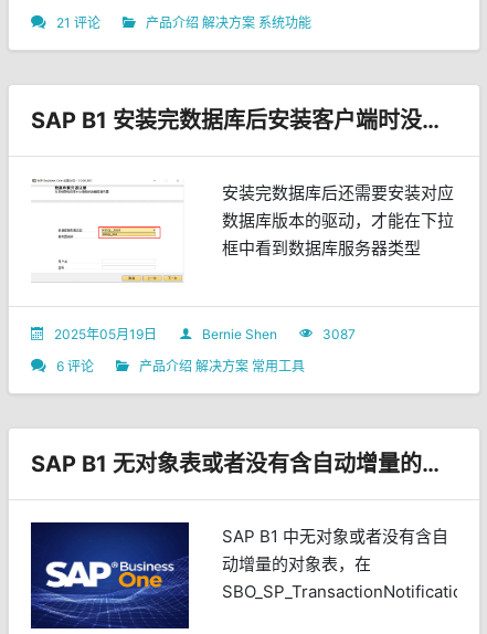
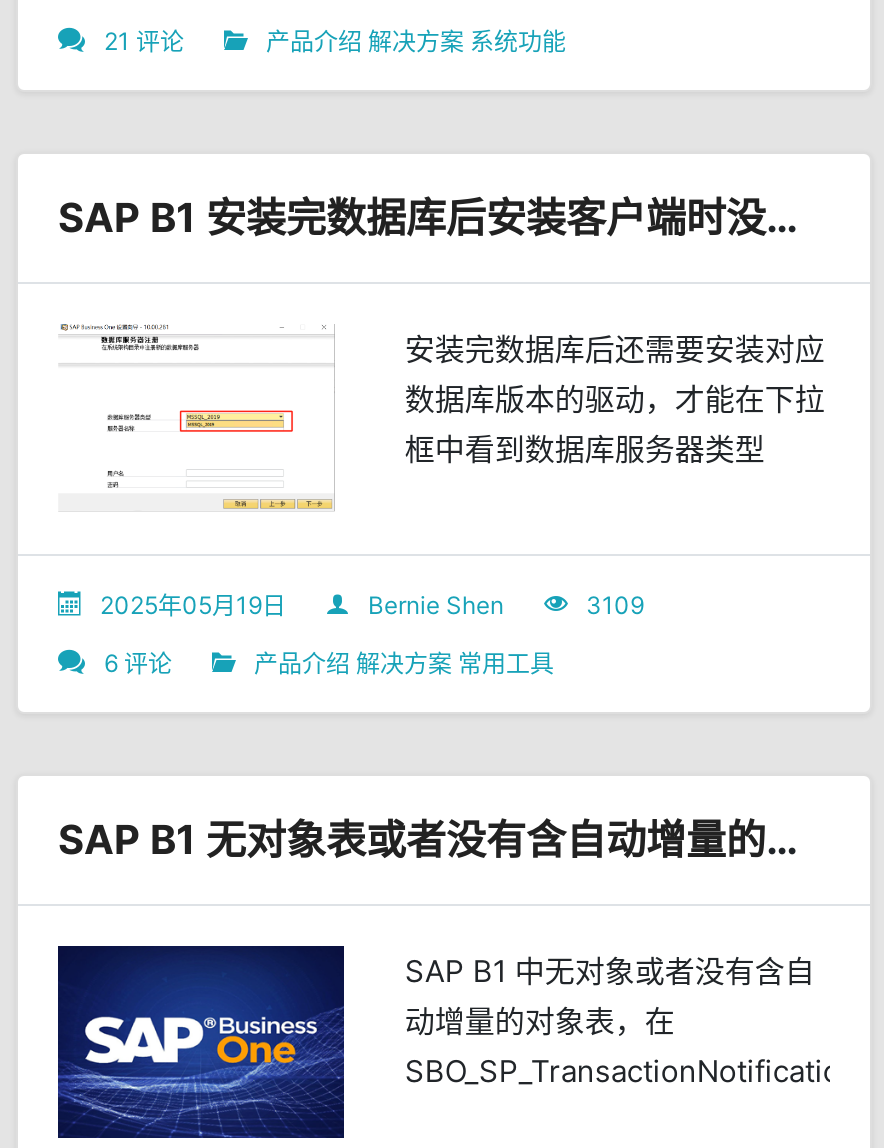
- 3087
+ 3109
